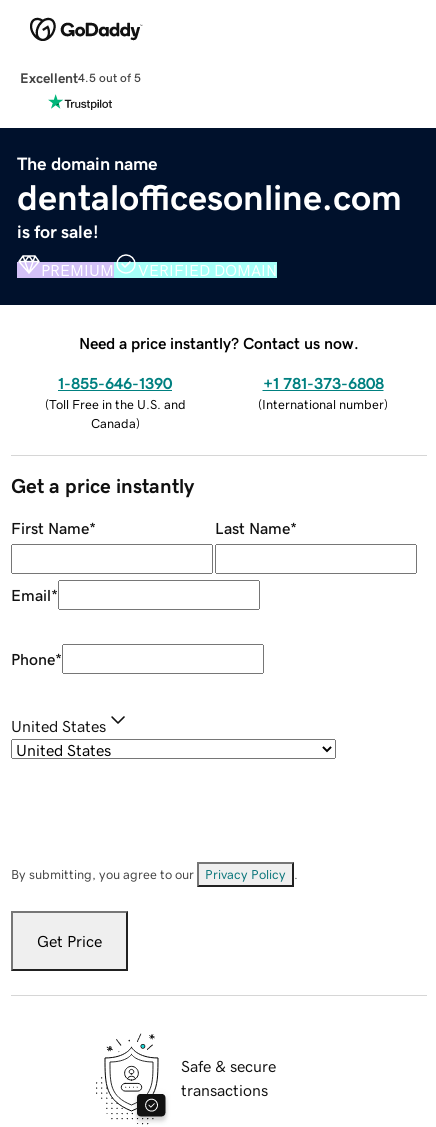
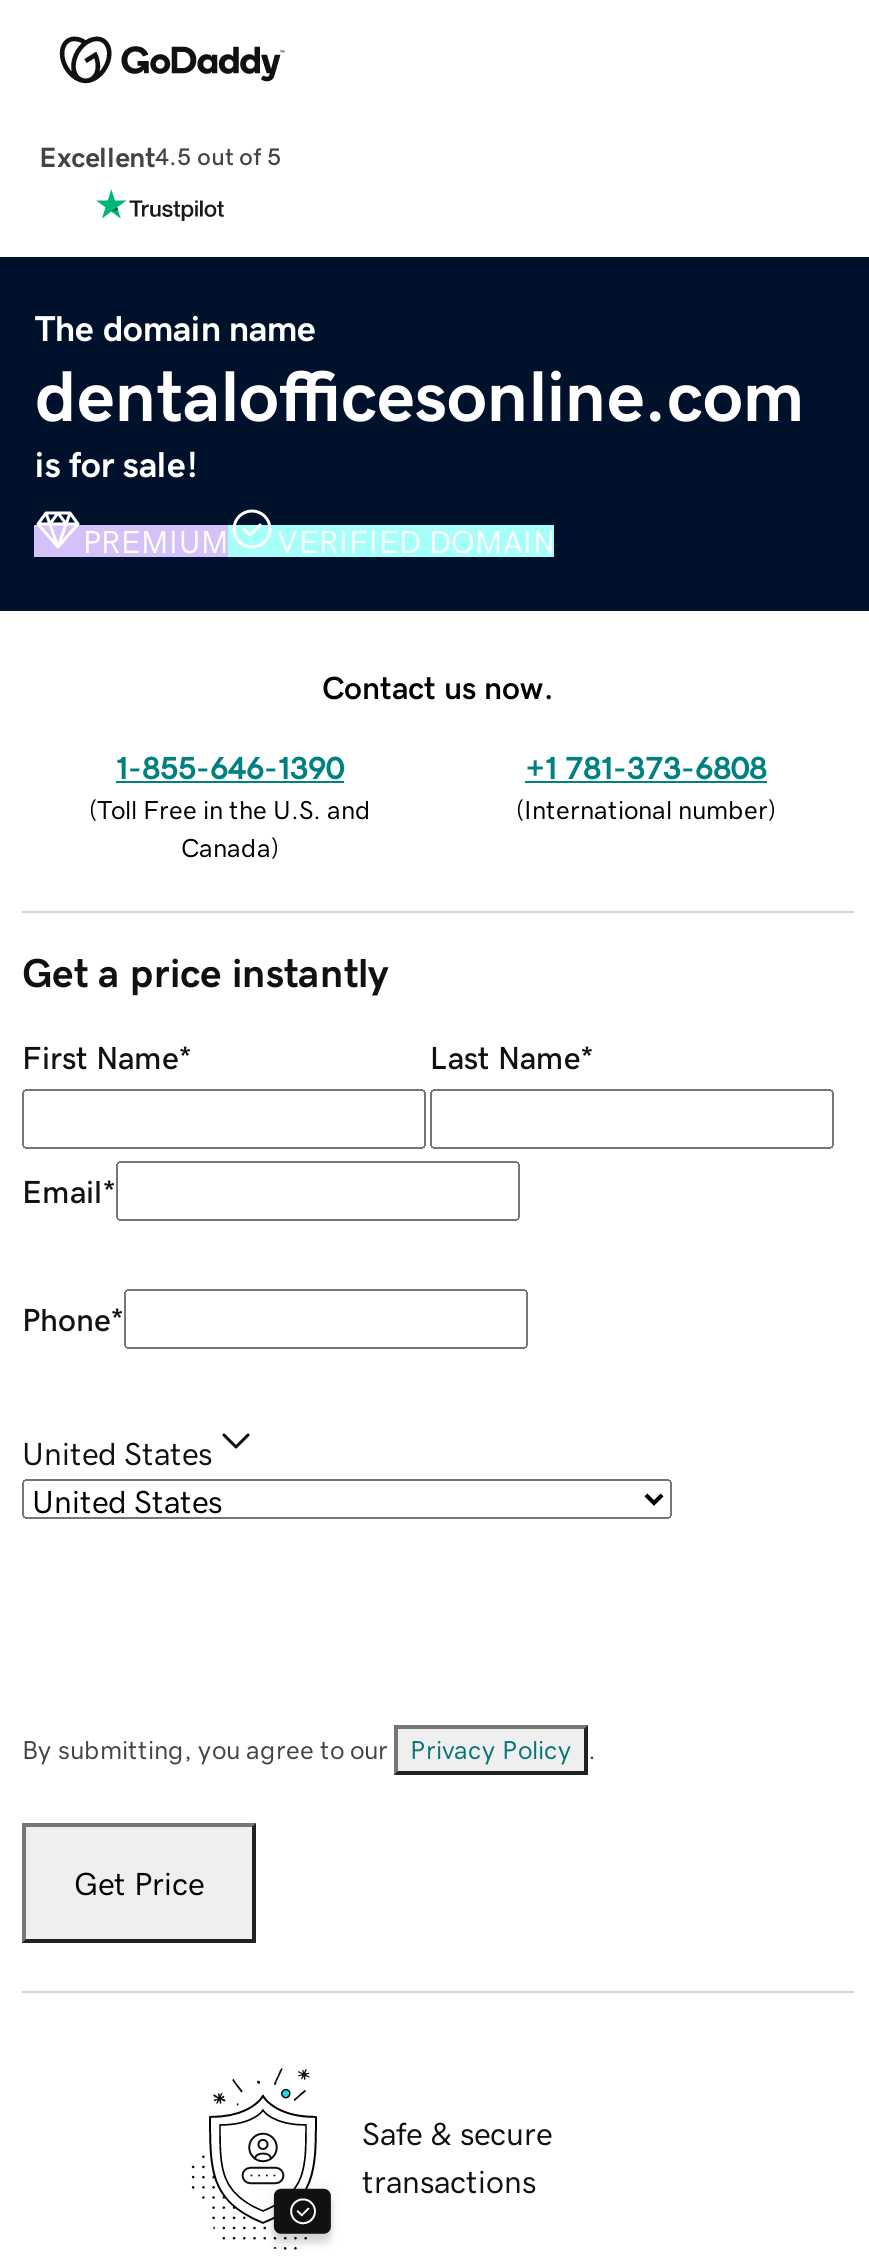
- Need a price instantly? Contact us now.
+ Contact us now.
